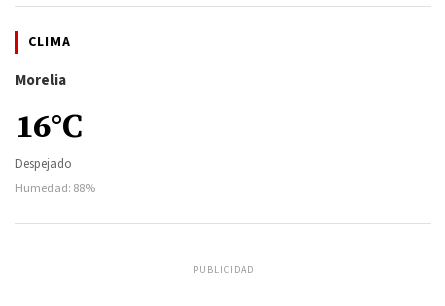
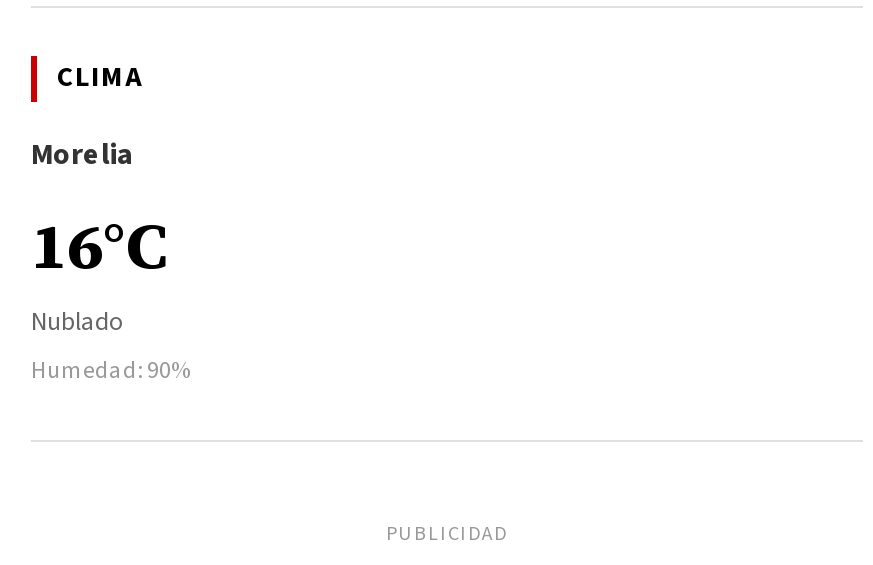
- Despejado
- Humedad: 88%
+ Nublado
+ Humedad: 90%
